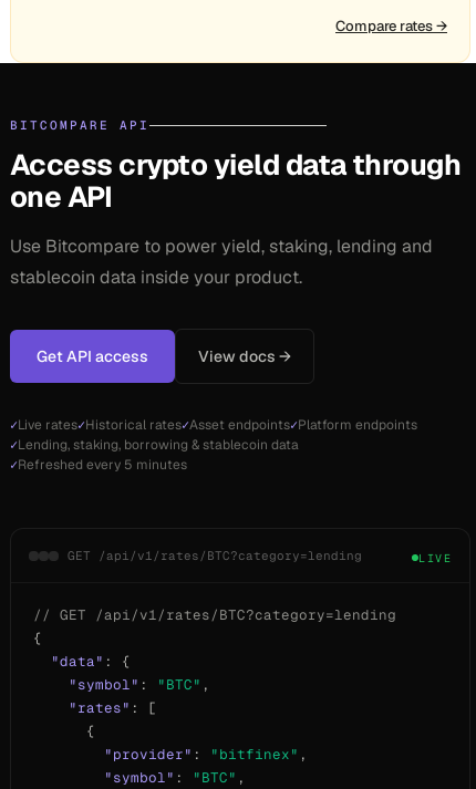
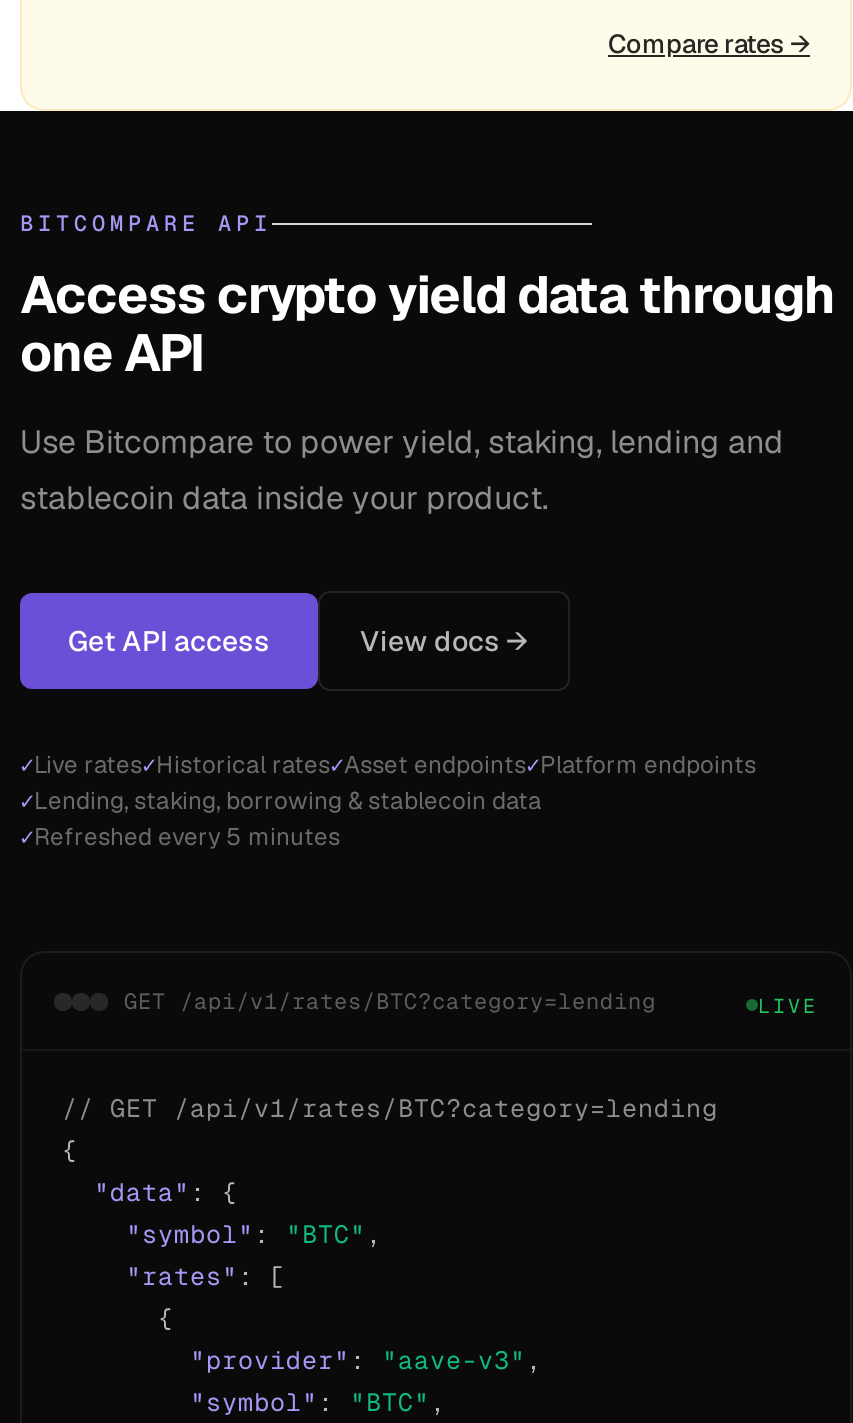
- "provider": "bitfinex",
+ "provider": "aave-v3",
